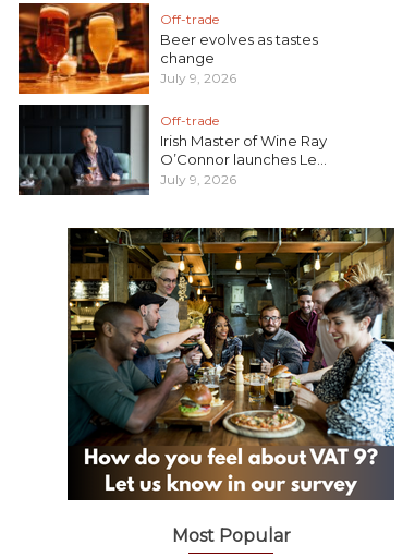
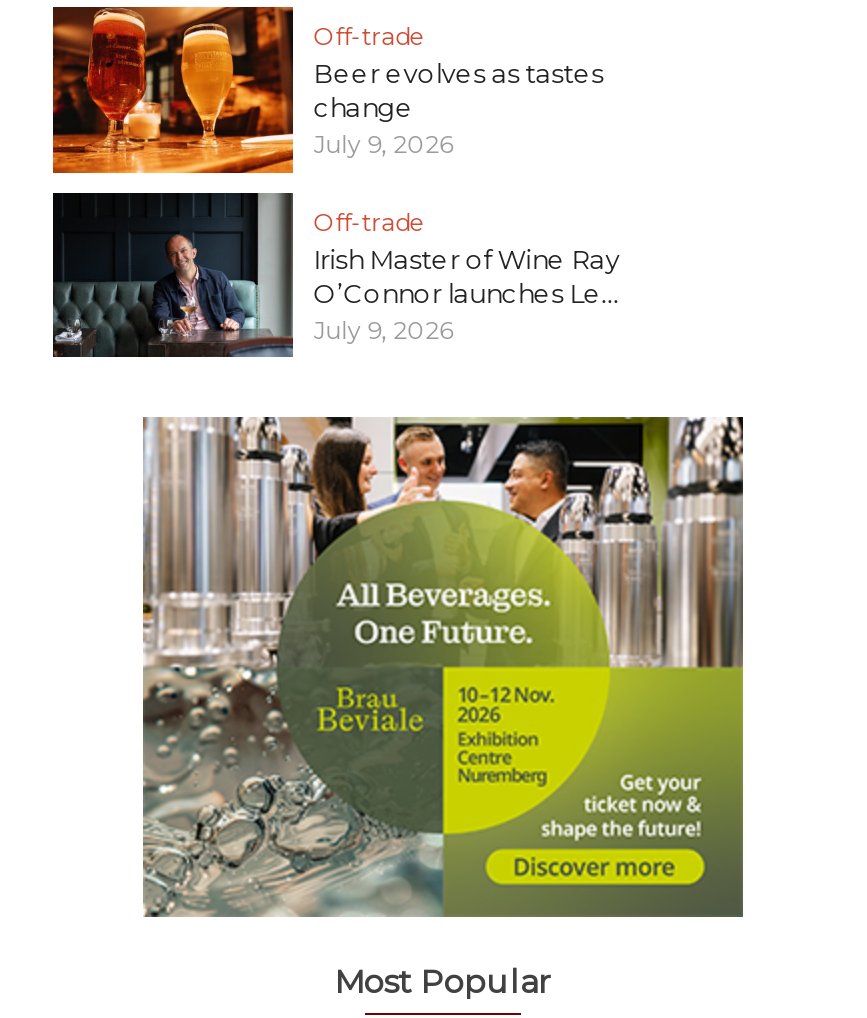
- [image]
+ [image]
